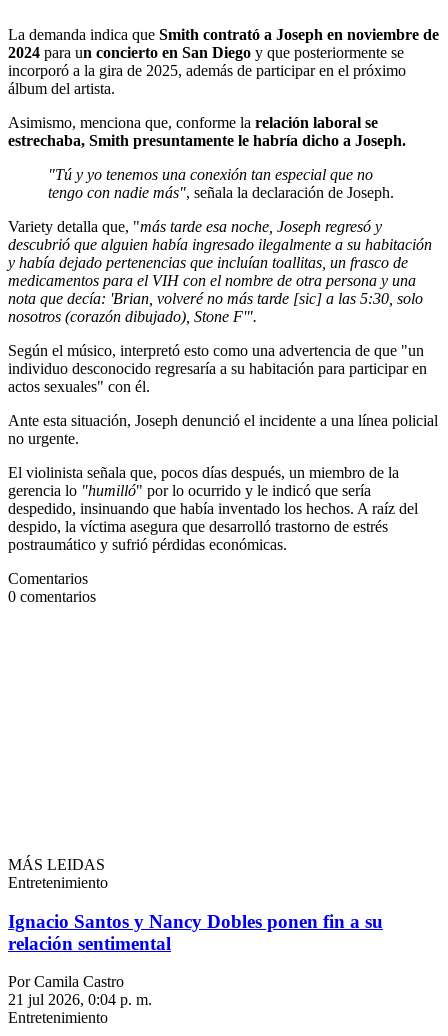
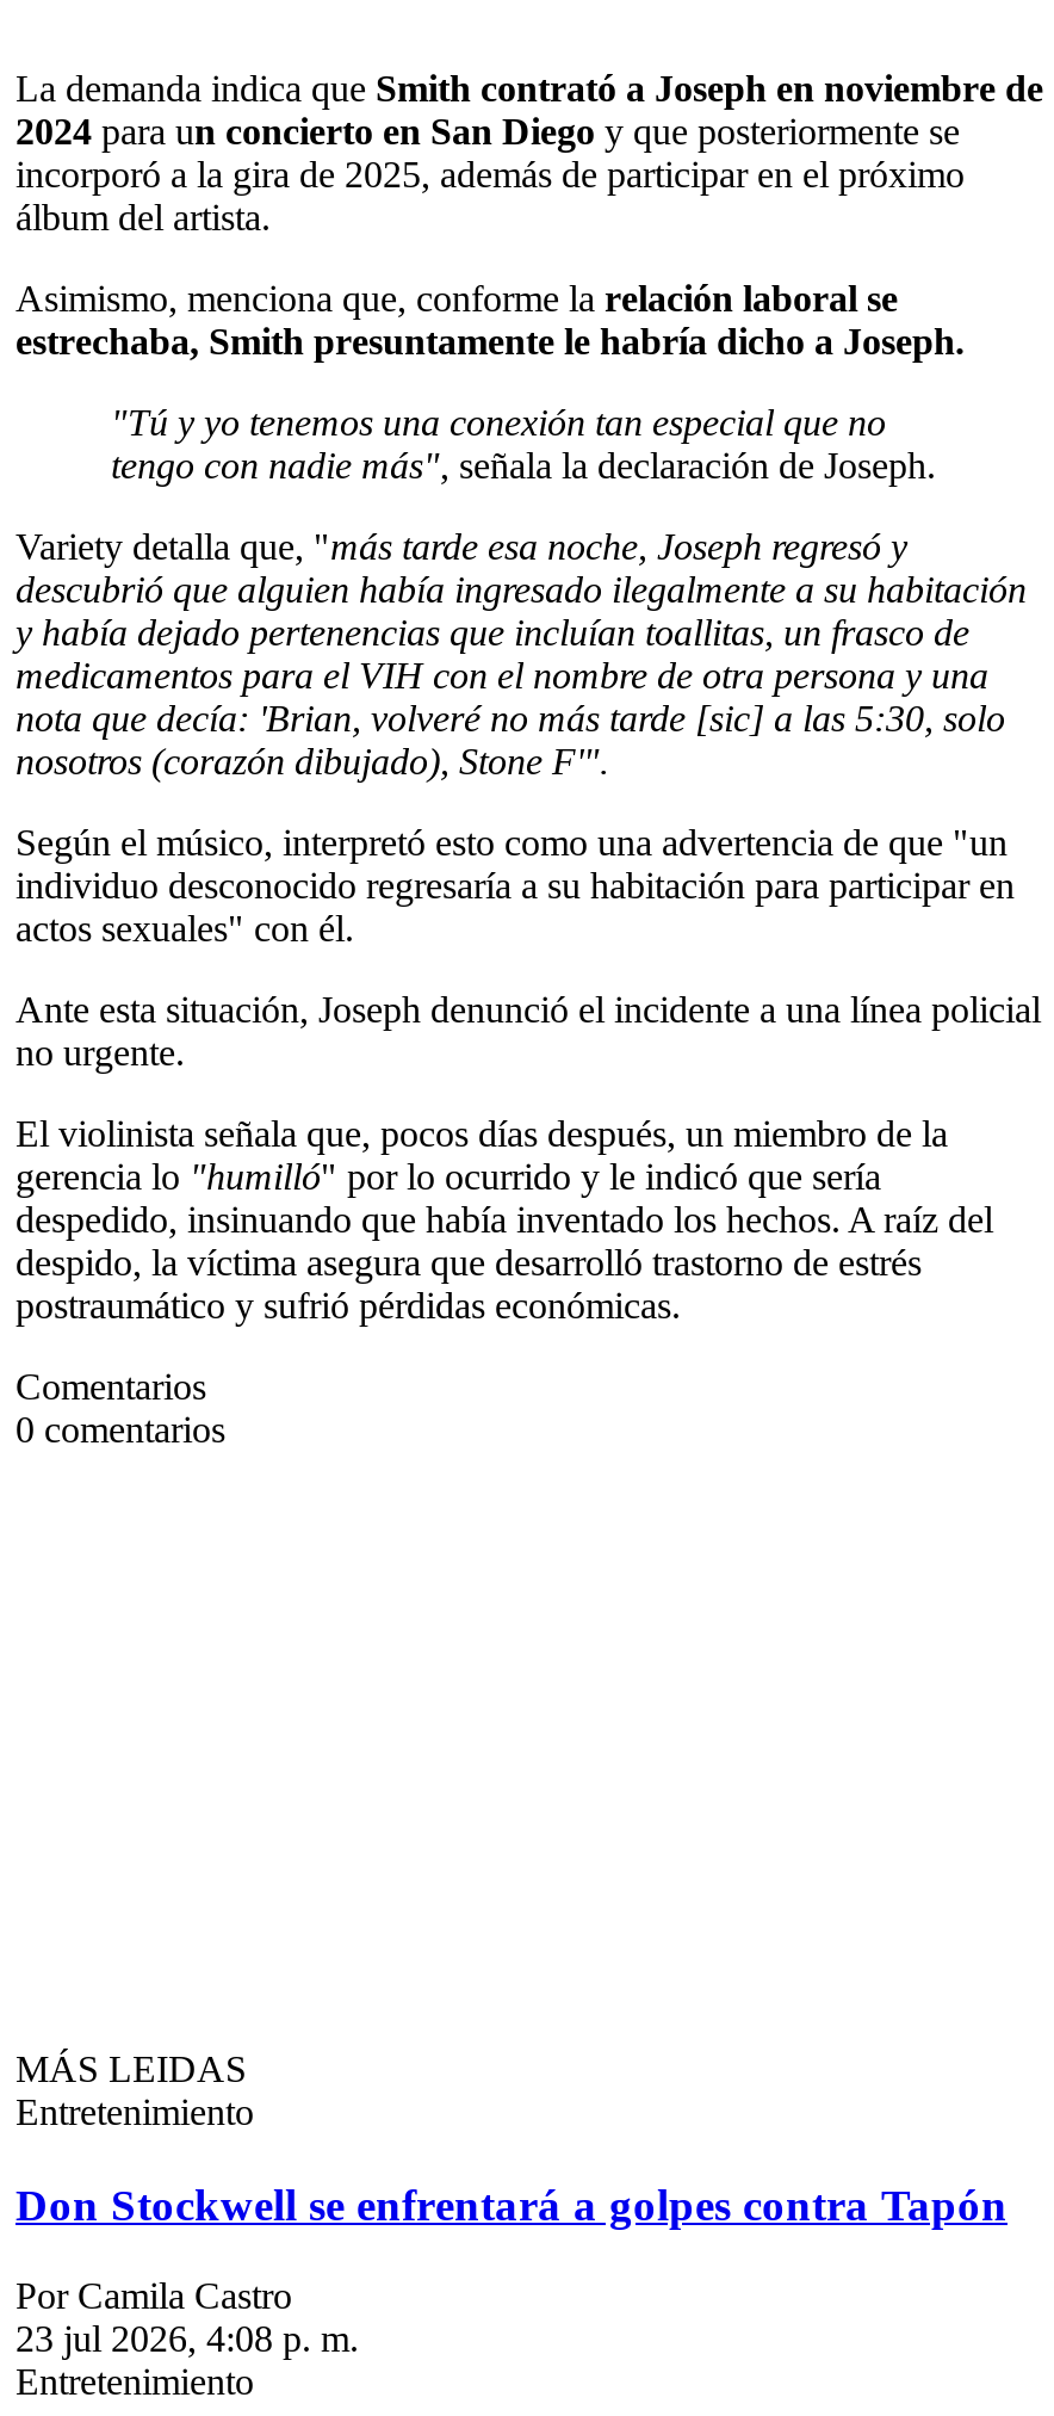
- Ignacio Santos y Nancy Dobles ponen fin a su
- relación sentimental
+ Don Stockwell se enfrentará a golpes contra Tapón

- 21 jul 2026, 0:04 p. m.
+ 23 jul 2026, 4:08 p. m.
